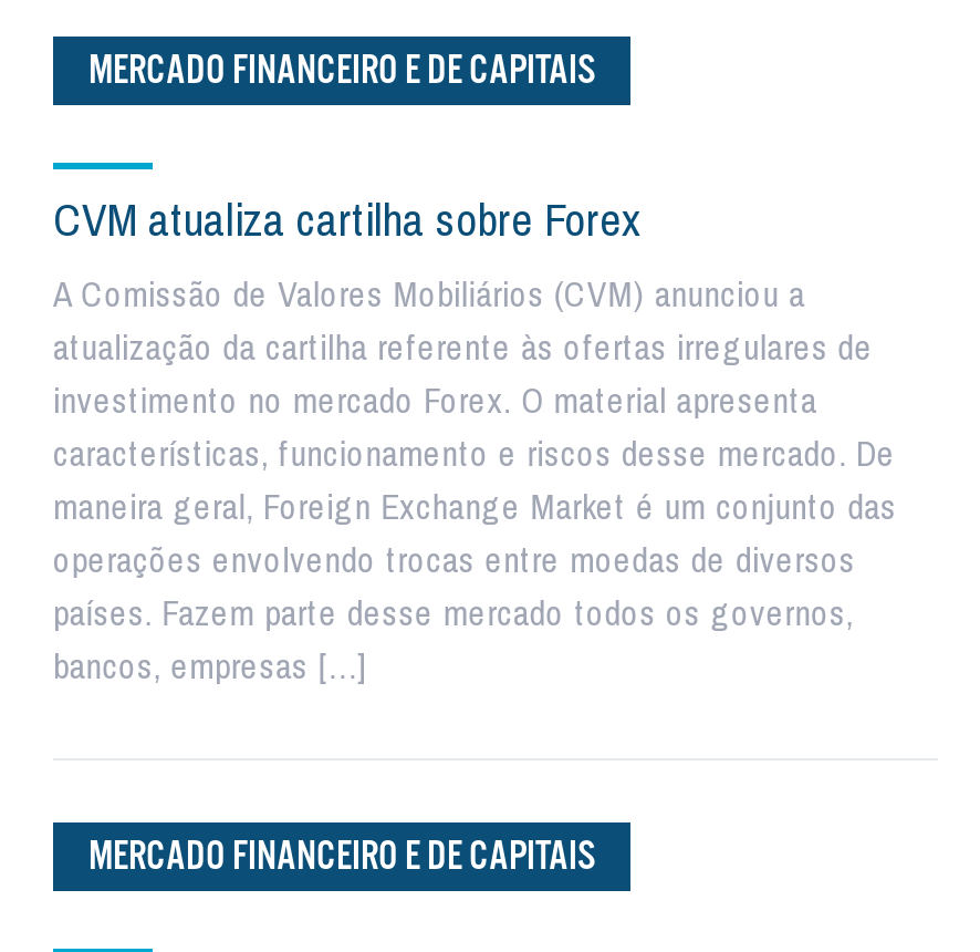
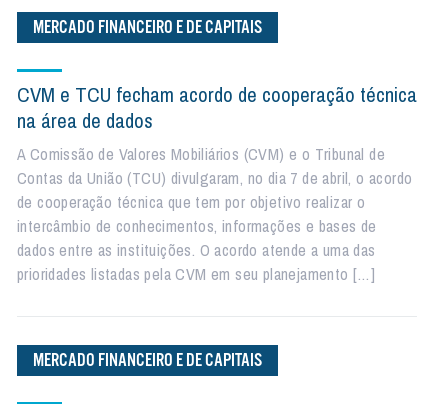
- CVM atualiza cartilha sobre Forex
- A Comissão de Valores Mobiliários (CVM) anunciou a
- atualização da cartilha referente às ofertas irregulares de
- investimento no mercado Forex. O material apresenta
- características, funcionamento e riscos desse mercado. De
- maneira geral, Foreign Exchange Market é um conjunto das
- operações envolvendo trocas entre moedas de diversos
- países. Fazem parte desse mercado todos os governos,
- bancos, empresas […]
+ CVM e TCU fecham acordo de cooperação técnica
+ na área de dados
+ A Comissão de Valores Mobiliários (CVM) e o Tribunal de
+ Contas da União (TCU) divulgaram, no dia 7 de abril, o acordo
+ de cooperação técnica que tem por objetivo realizar o
+ intercâmbio de conhecimentos, informações e bases de
+ dados entre as instituições. O acordo atende a uma das
+ prioridades listadas pela CVM em seu planejamento […]
